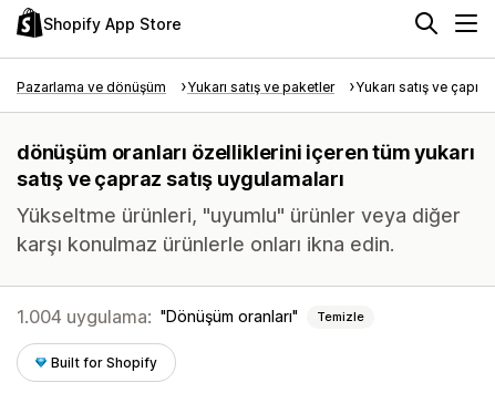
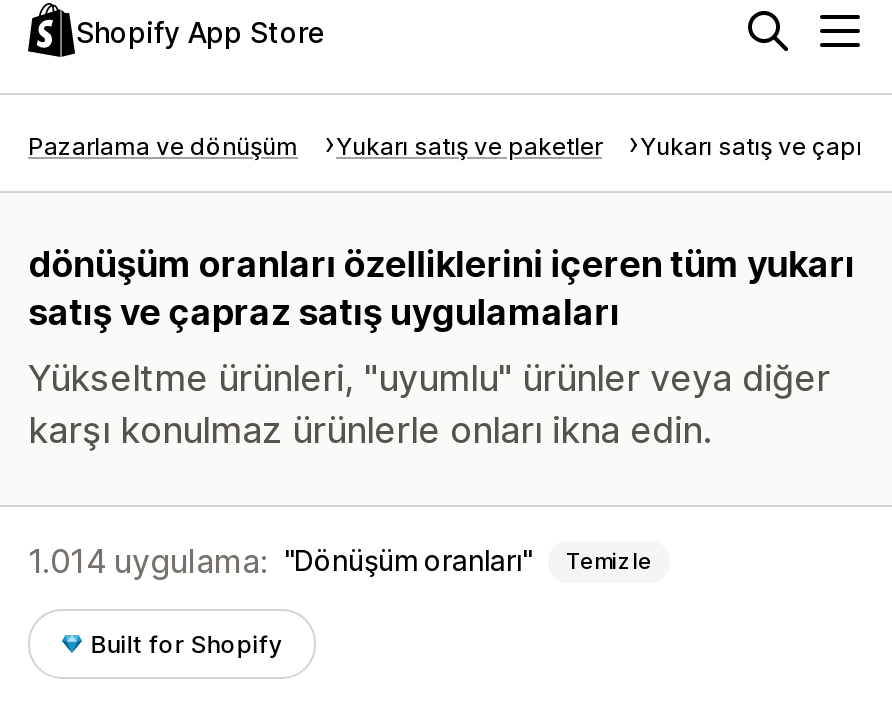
- 1.004 uygulama: Dönüşüm oranları Temizle
+ 1.014 uygulama: Dönüşüm oranları Temizle
